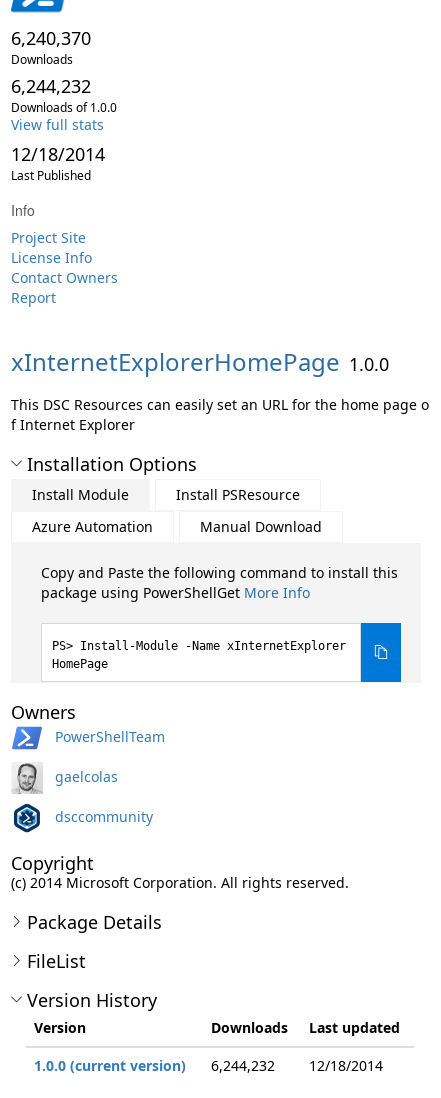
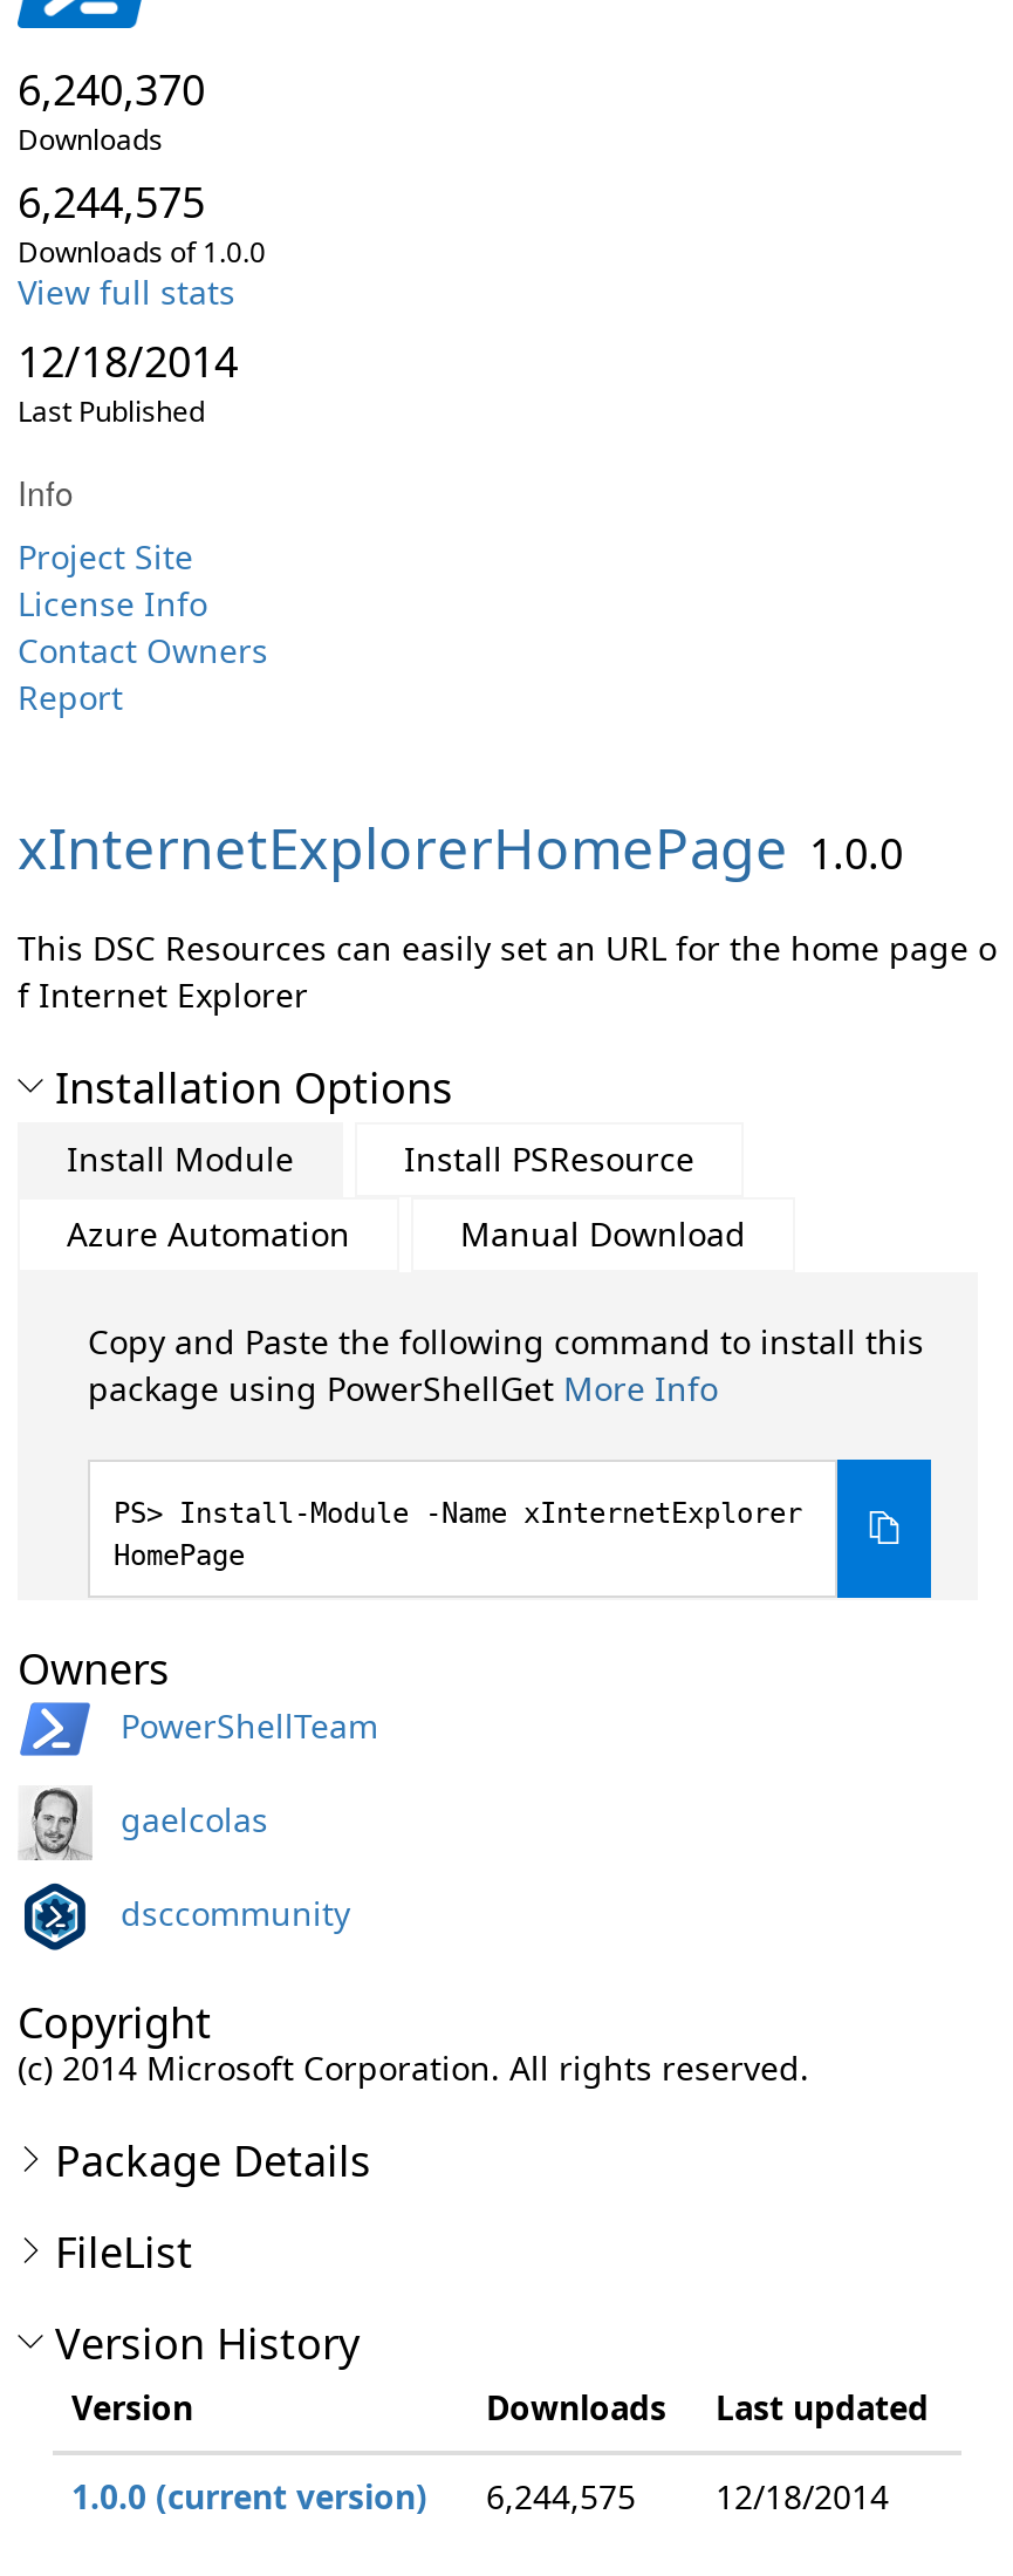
- 6,244,232
+ 6,244,575

- 1.0.0 (current version) 6,244,232 12/18/2014
+ 1.0.0 (current version) 6,244,575 12/18/2014
